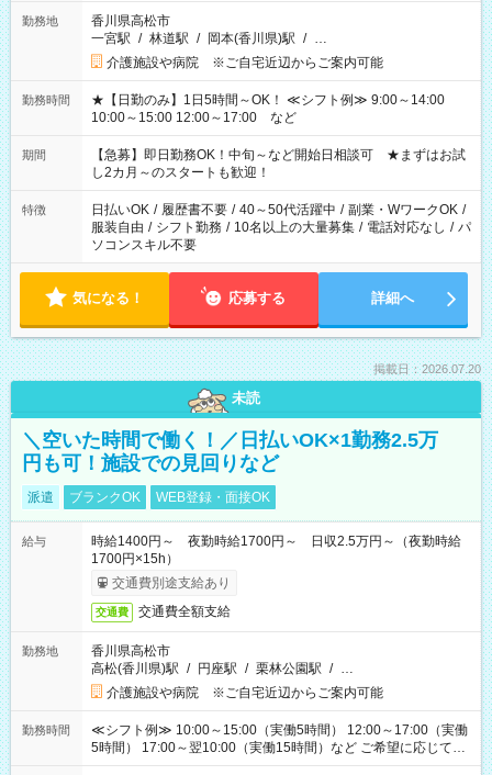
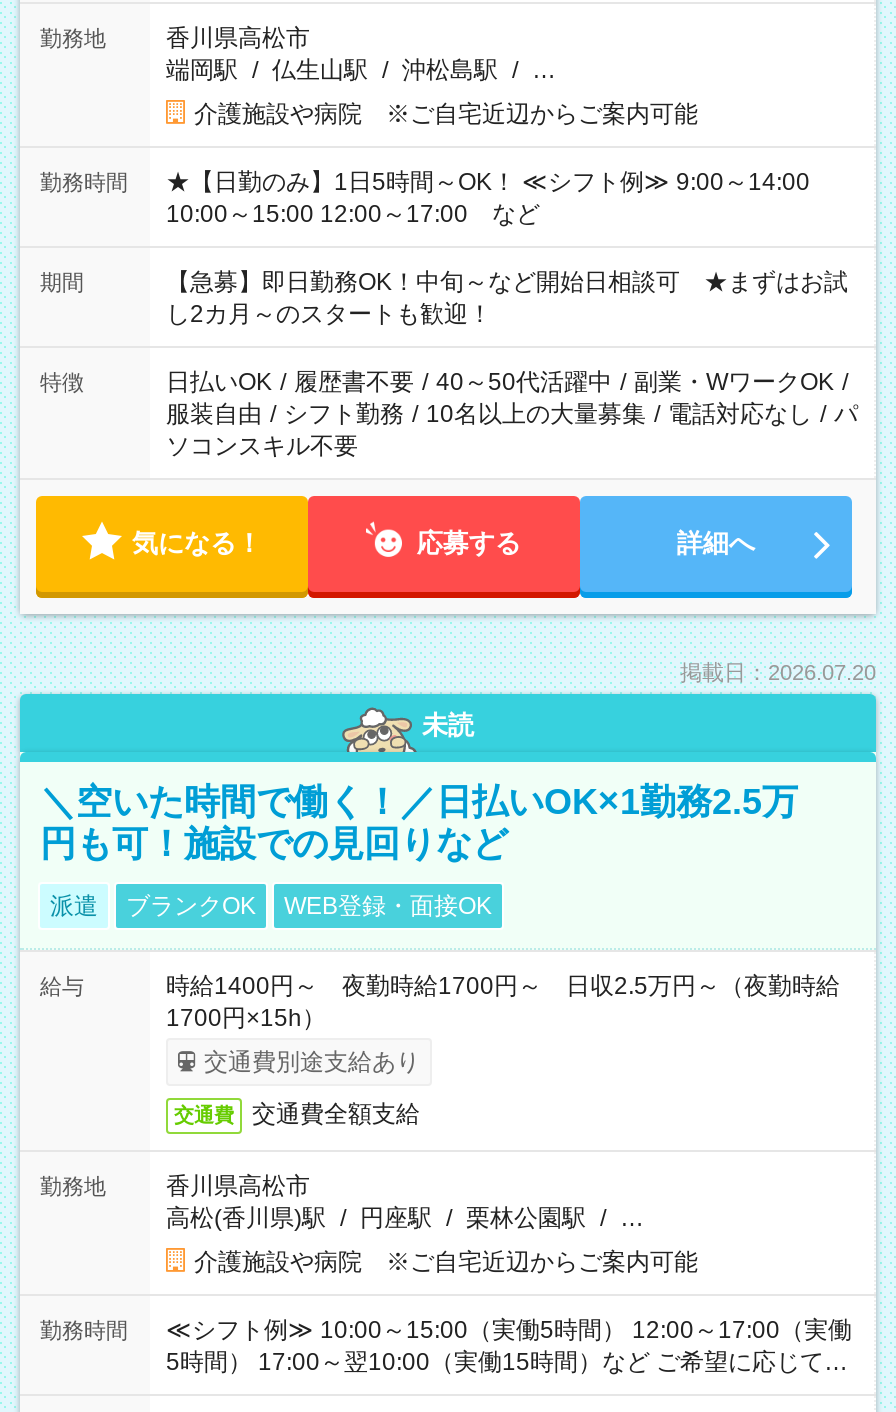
- 一宮駅 / 林道駅 / 岡本(香川県)駅 / …
+ 端岡駅 / 仏生山駅 / 沖松島駅 / …
